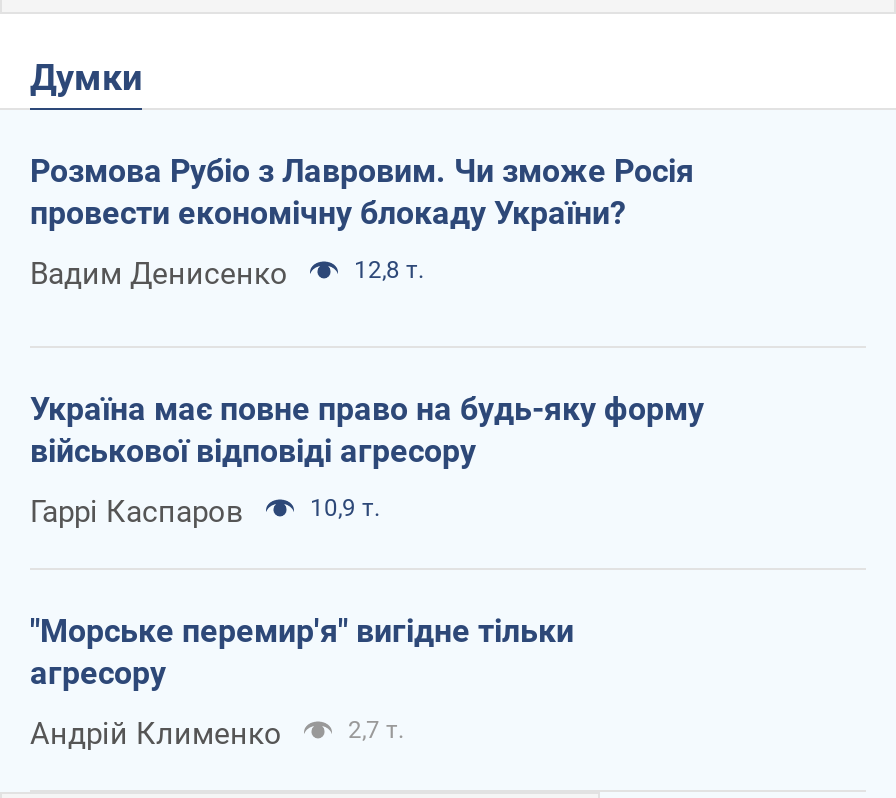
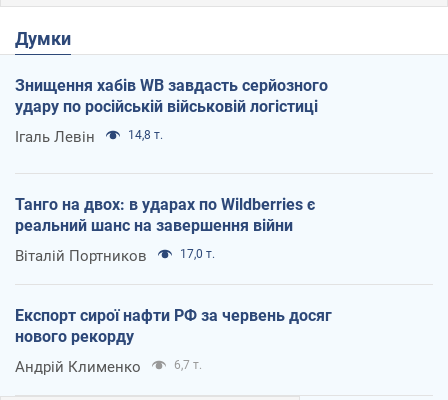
- Розмова Рубіо з Лавровим. Чи зможе Росія
- провести економічну блокаду України?
+ Знищення хабів WB завдасть серйозного
+ удару по російській військовій логістиці

- Вадим Денисенко
- 12,8 т.
+ Ігаль Левін
+ 14,8 т.

- Україна має повне право на будь-яку форму
- військової відповіді агресору
+ Танго на двох: в ударах по Wildberries є
+ реальний шанс на завершення війни

- Гаррі Каспаров
- 10,9 т.
+ Віталій Портников
+ 17,0 т.

- "Морське перемир'я" вигідне тільки
- агресору
+ Експорт сирої нафти РФ за червень досяг
+ нового рекорду

- 2,7 т.
+ 6,7 т.
